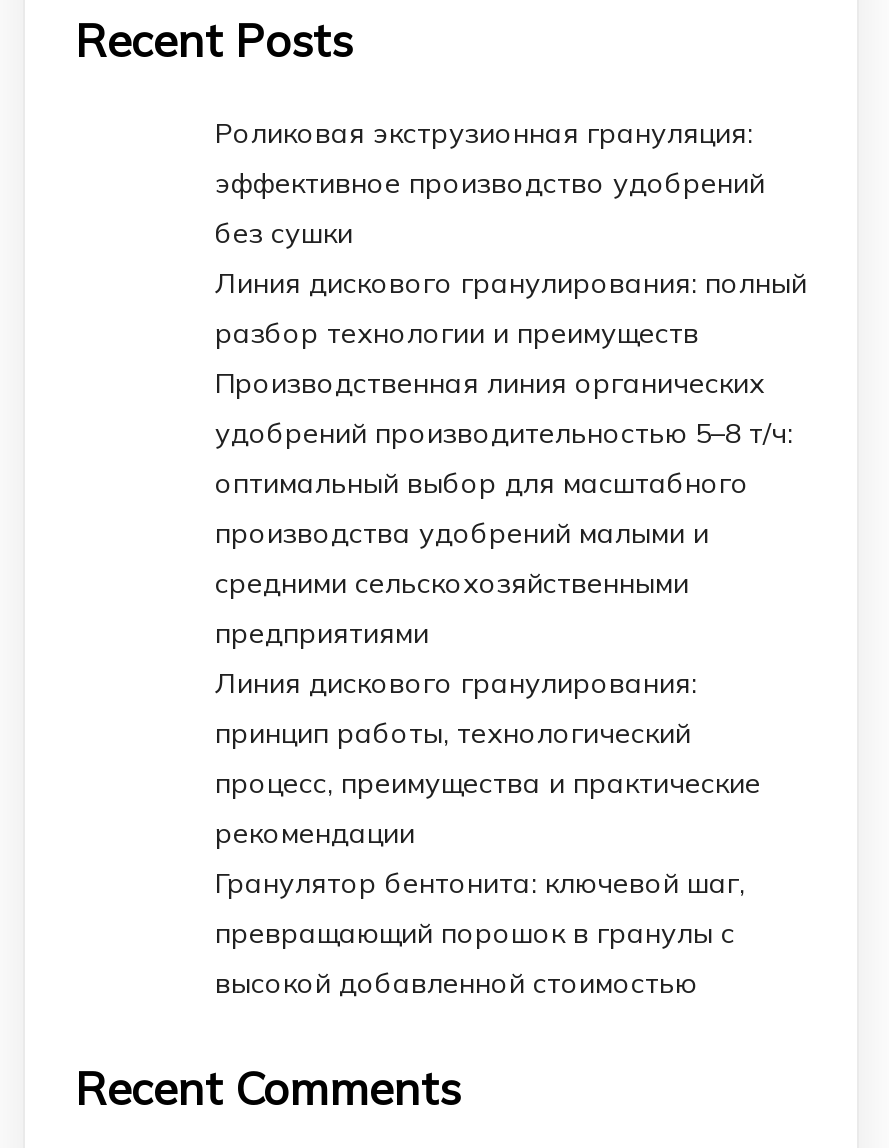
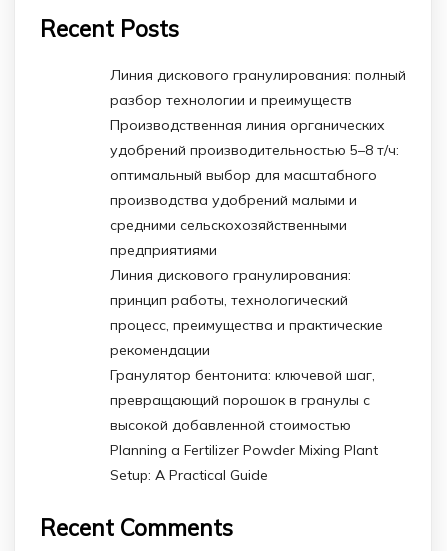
- Роликовая экструзионная грануляция:
- эффективное производство удобрений
- без сушки

moved up: Линия дискового гранулирования: полный | разбор технологии и преимуществ | Производственная линия органических | ... | превращающий порошок в гранулы с | высокой добавленной стоимостью

+ Planning a Fertilizer Powder Mixing Plant
+ Setup: A Practical Guide
